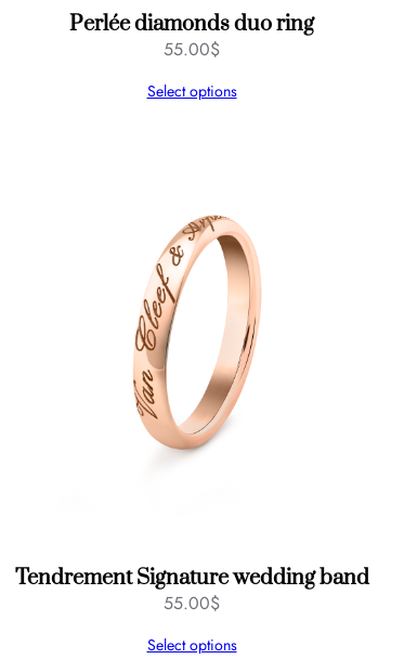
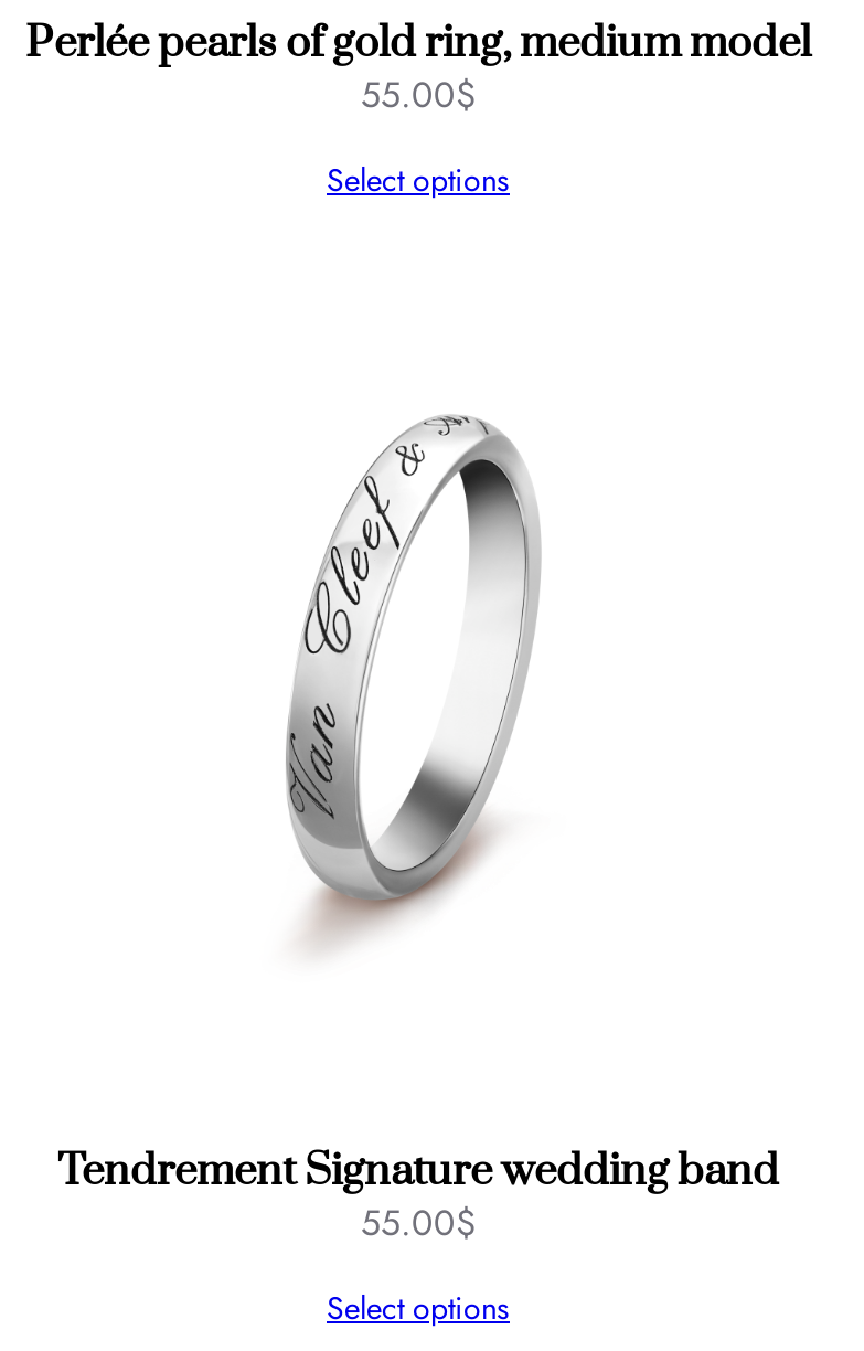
- Perlée diamonds duo ring
+ Perlée pearls of gold ring, medium model

- [image]
+ [image]
